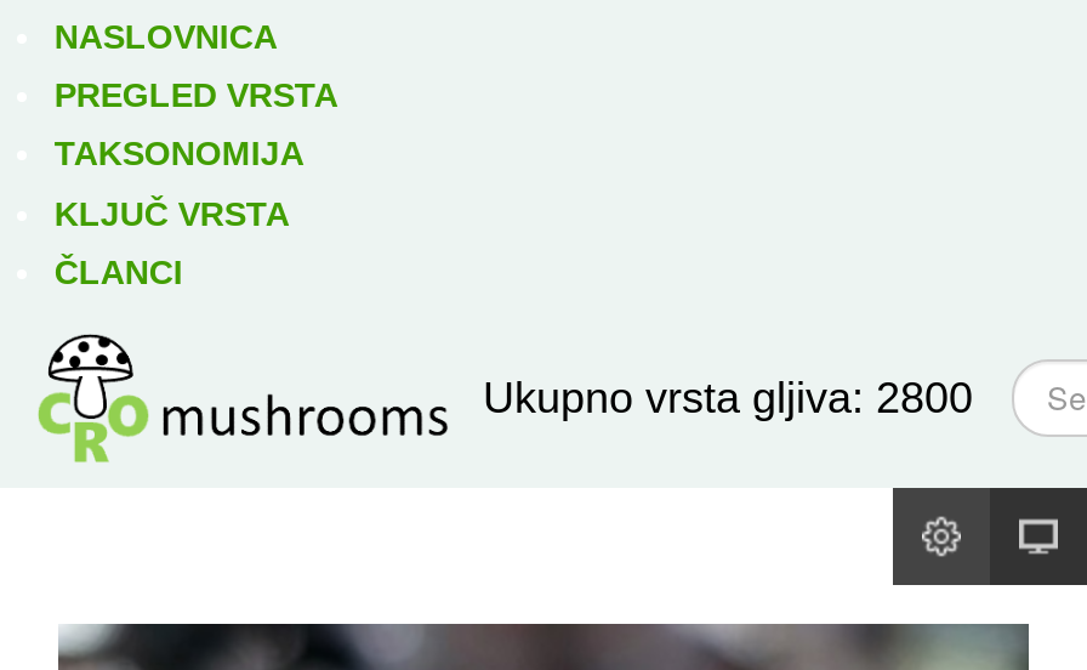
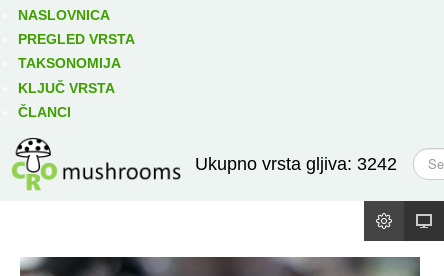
- Ukupno vrsta gljiva: 2800
+ Ukupno vrsta gljiva: 3242
